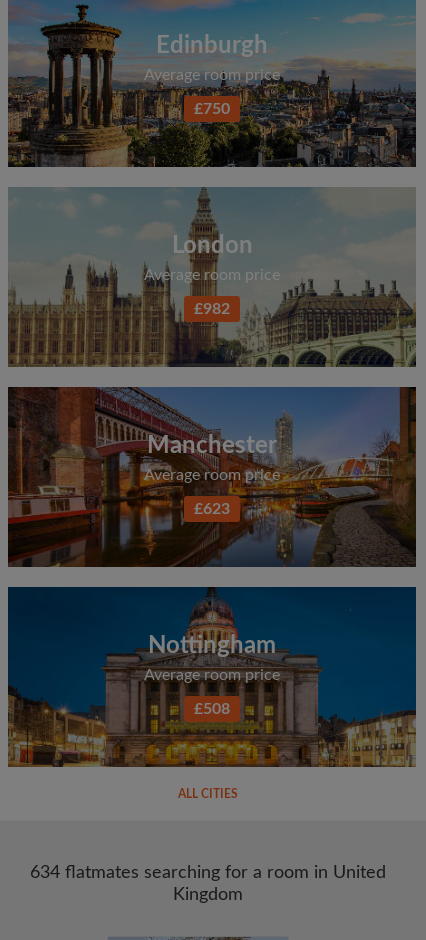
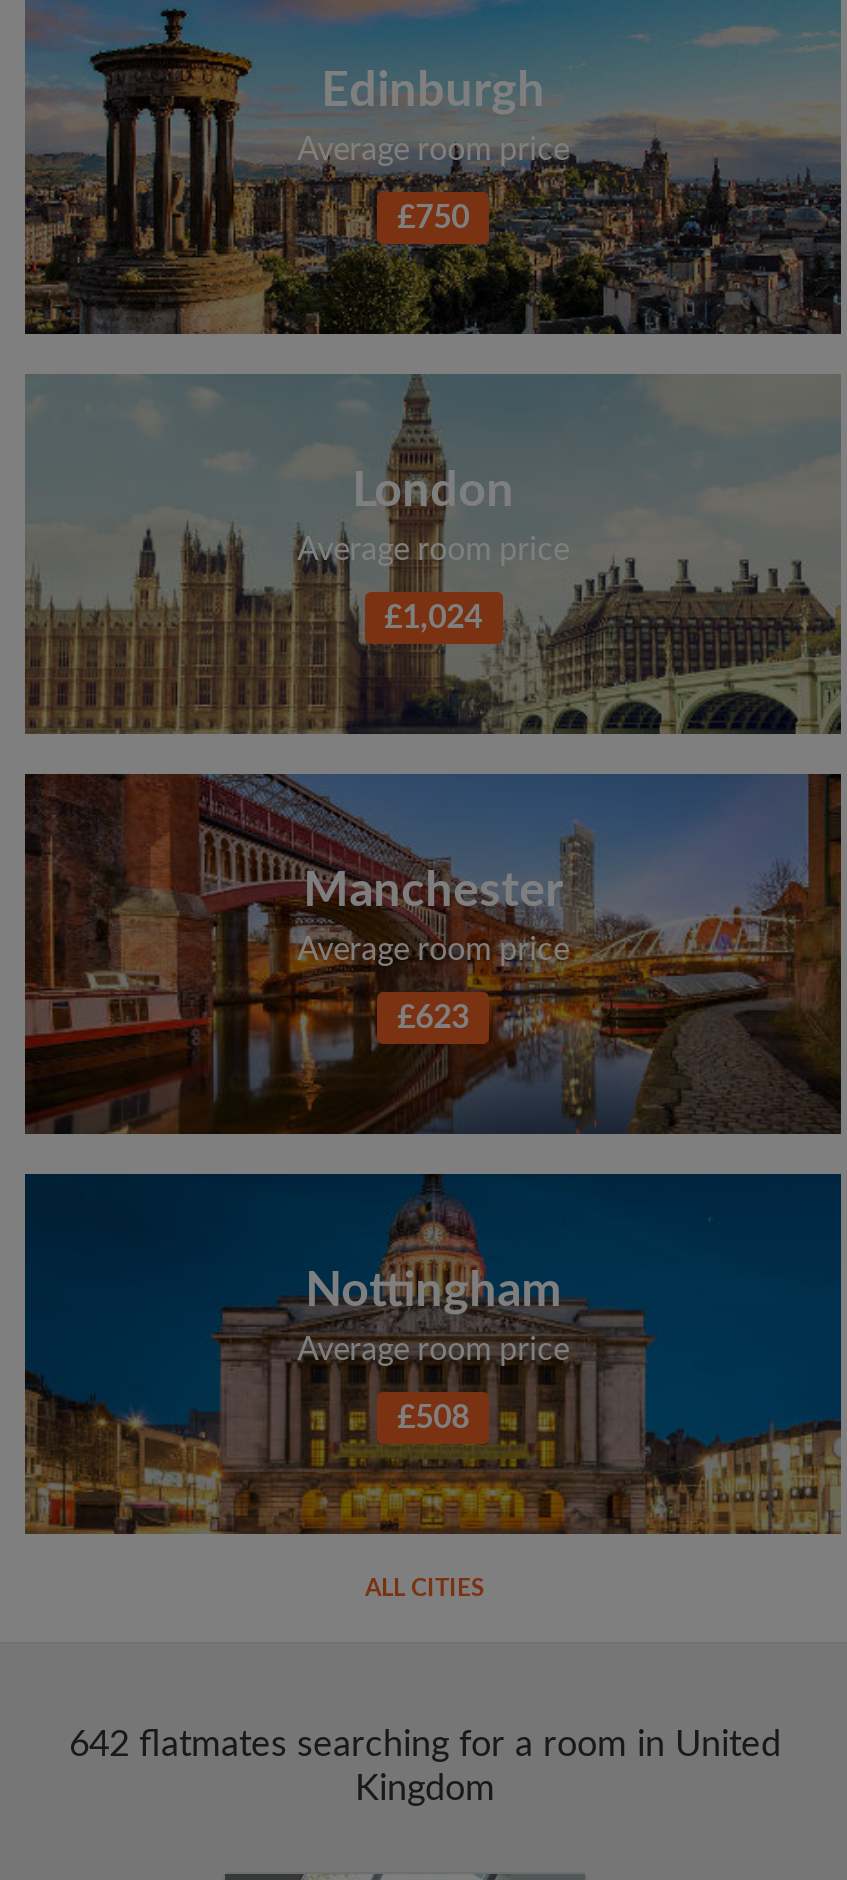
- £982
+ £1,024

- 634 flatmates searching for a room in United
+ 642 flatmates searching for a room in United
